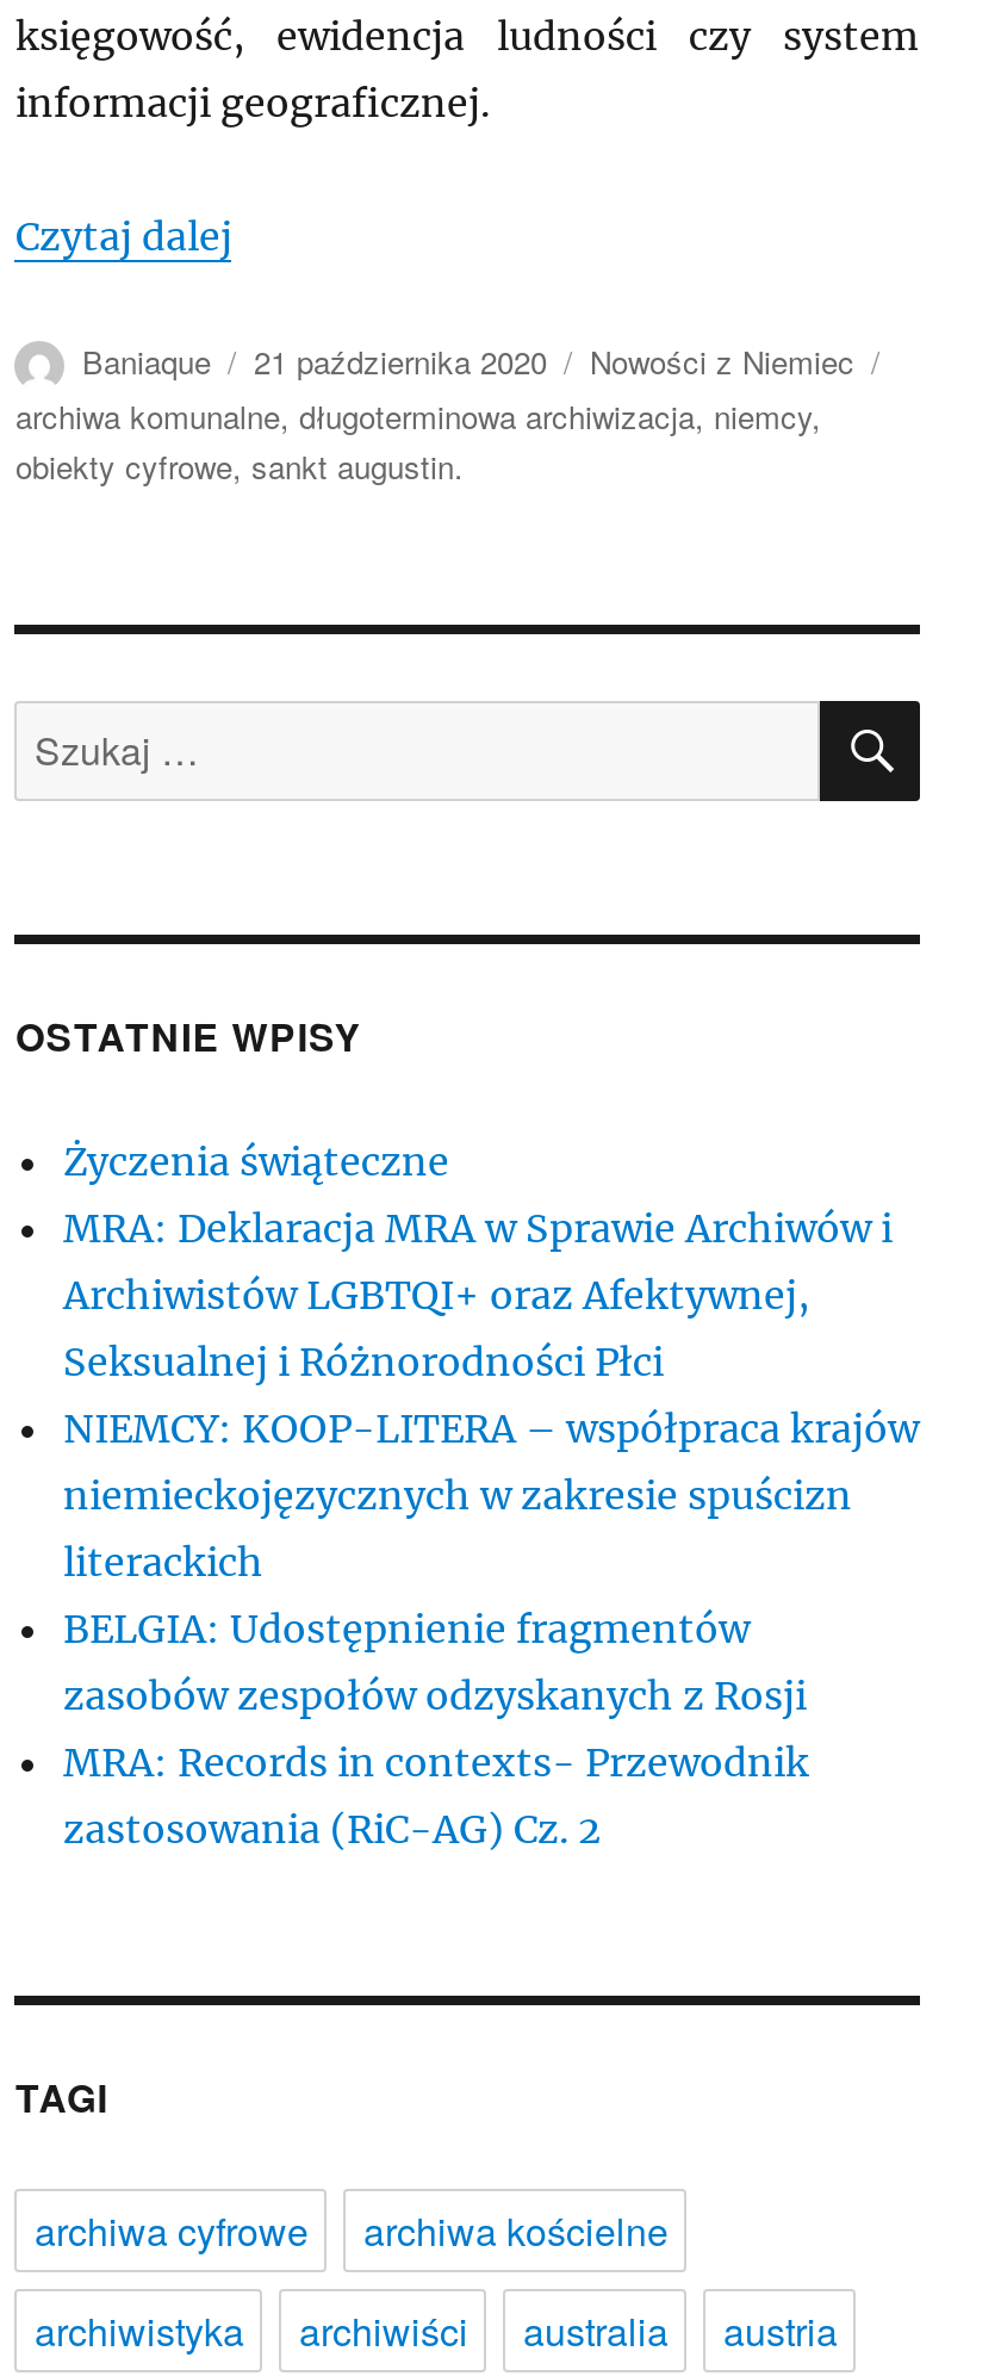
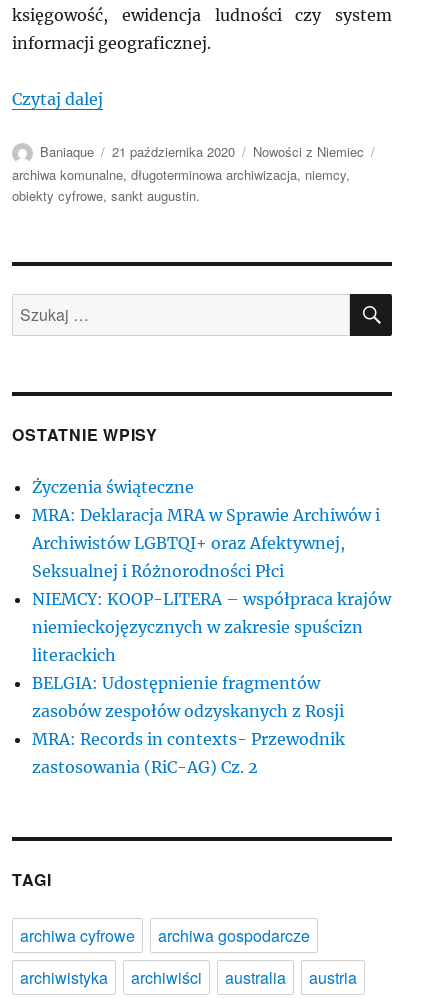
- archiwa kościelne
+ archiwa gospodarcze
